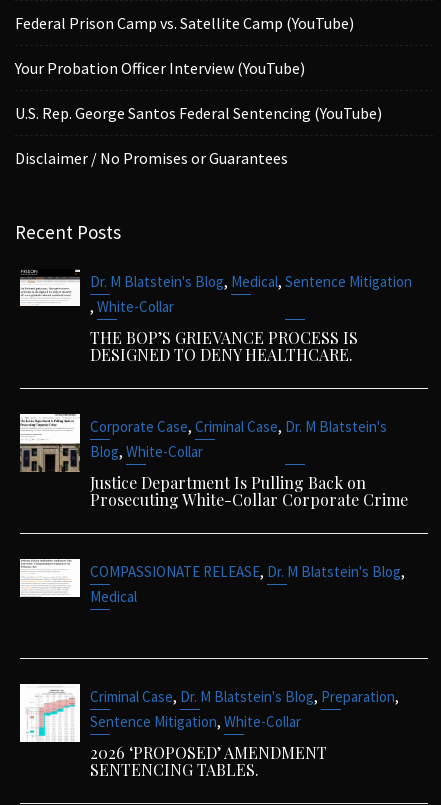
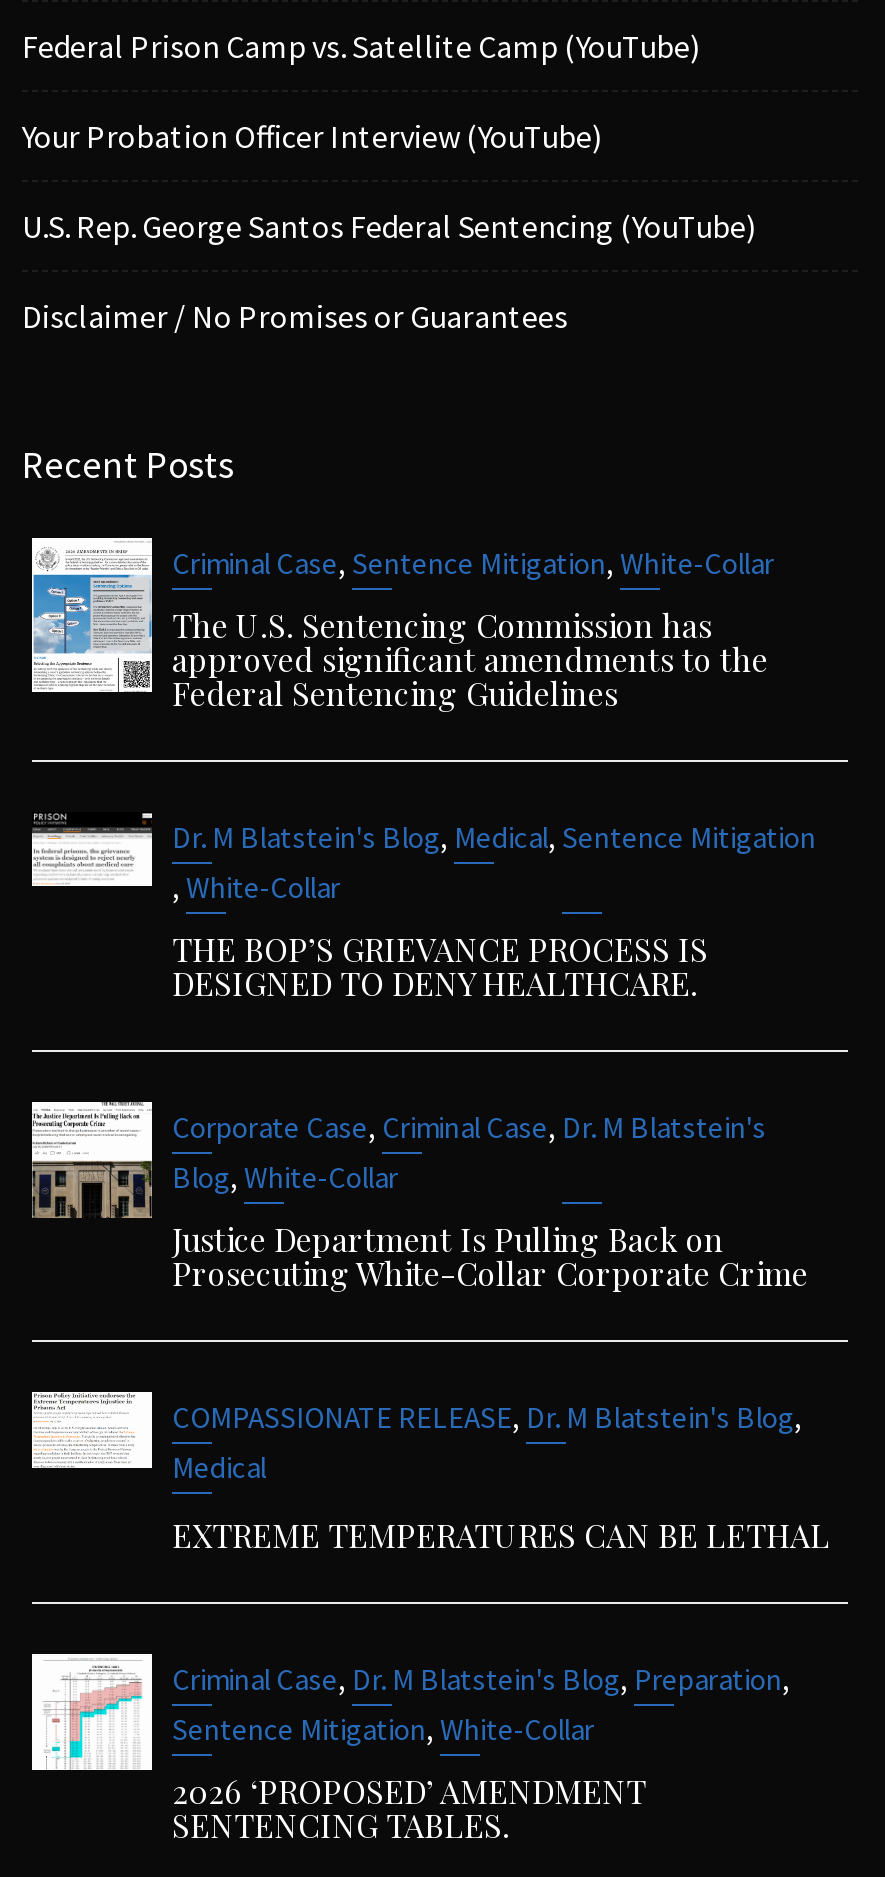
+ [image]
+ Criminal Case, Sentence Mitigation, White-Collar
+ The U.S. Sentencing Commission has
+ approved significant amendments to the
+ Federal Sentencing Guidelines

+ EXTREME TEMPERATURES CAN BE LETHAL
